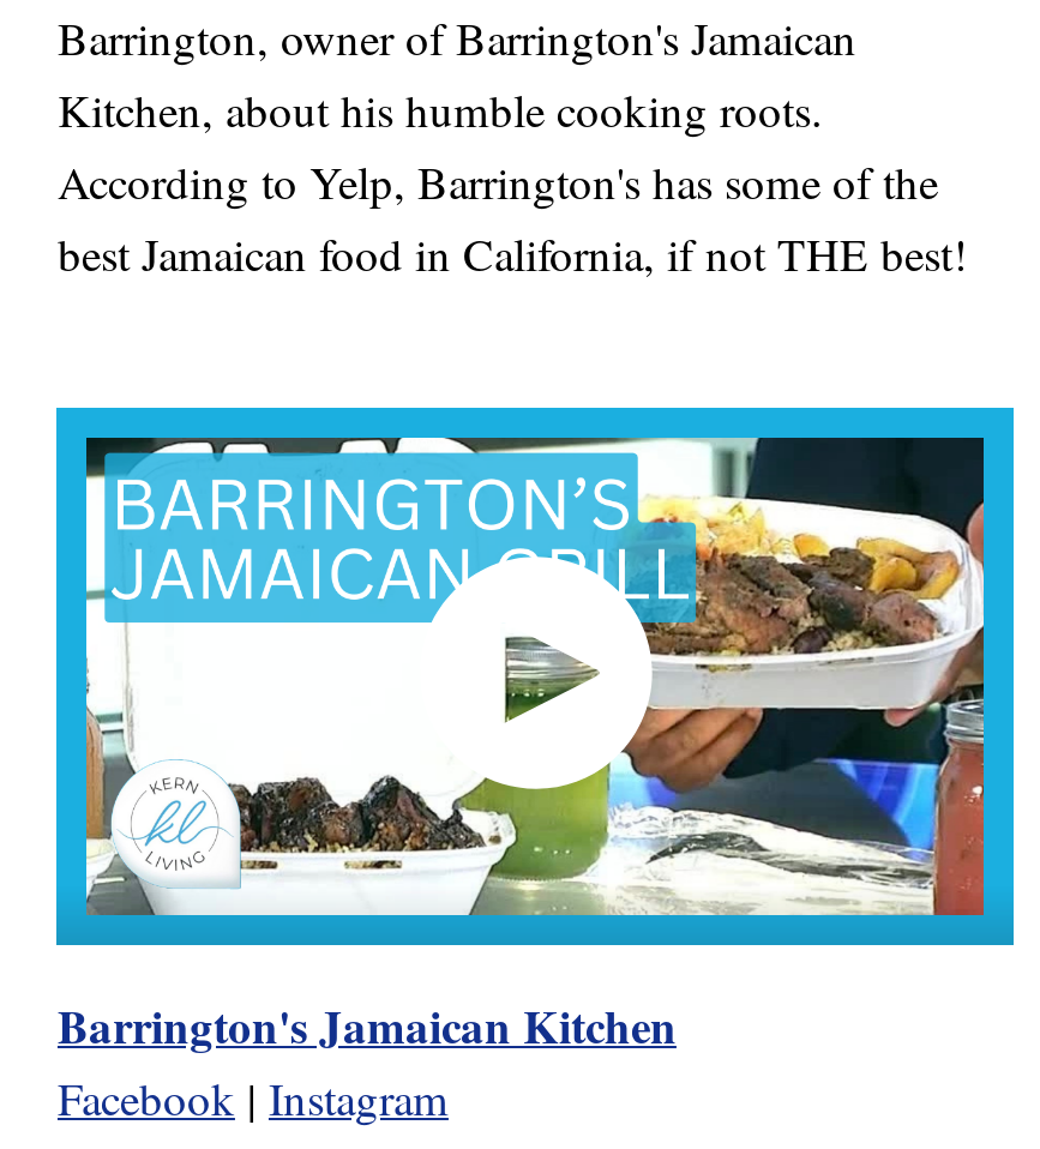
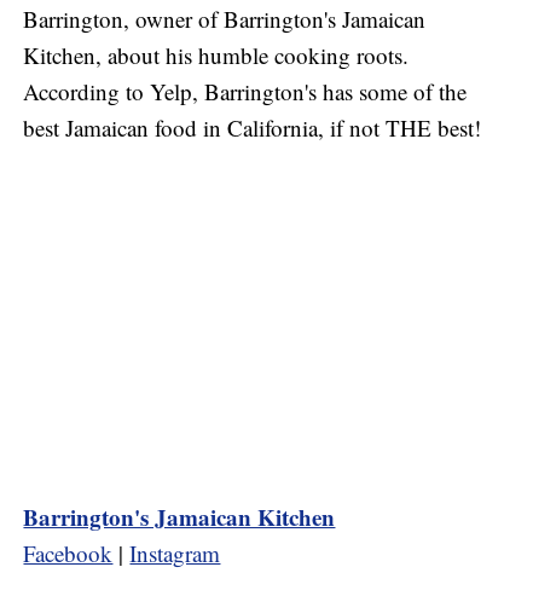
- [image]
